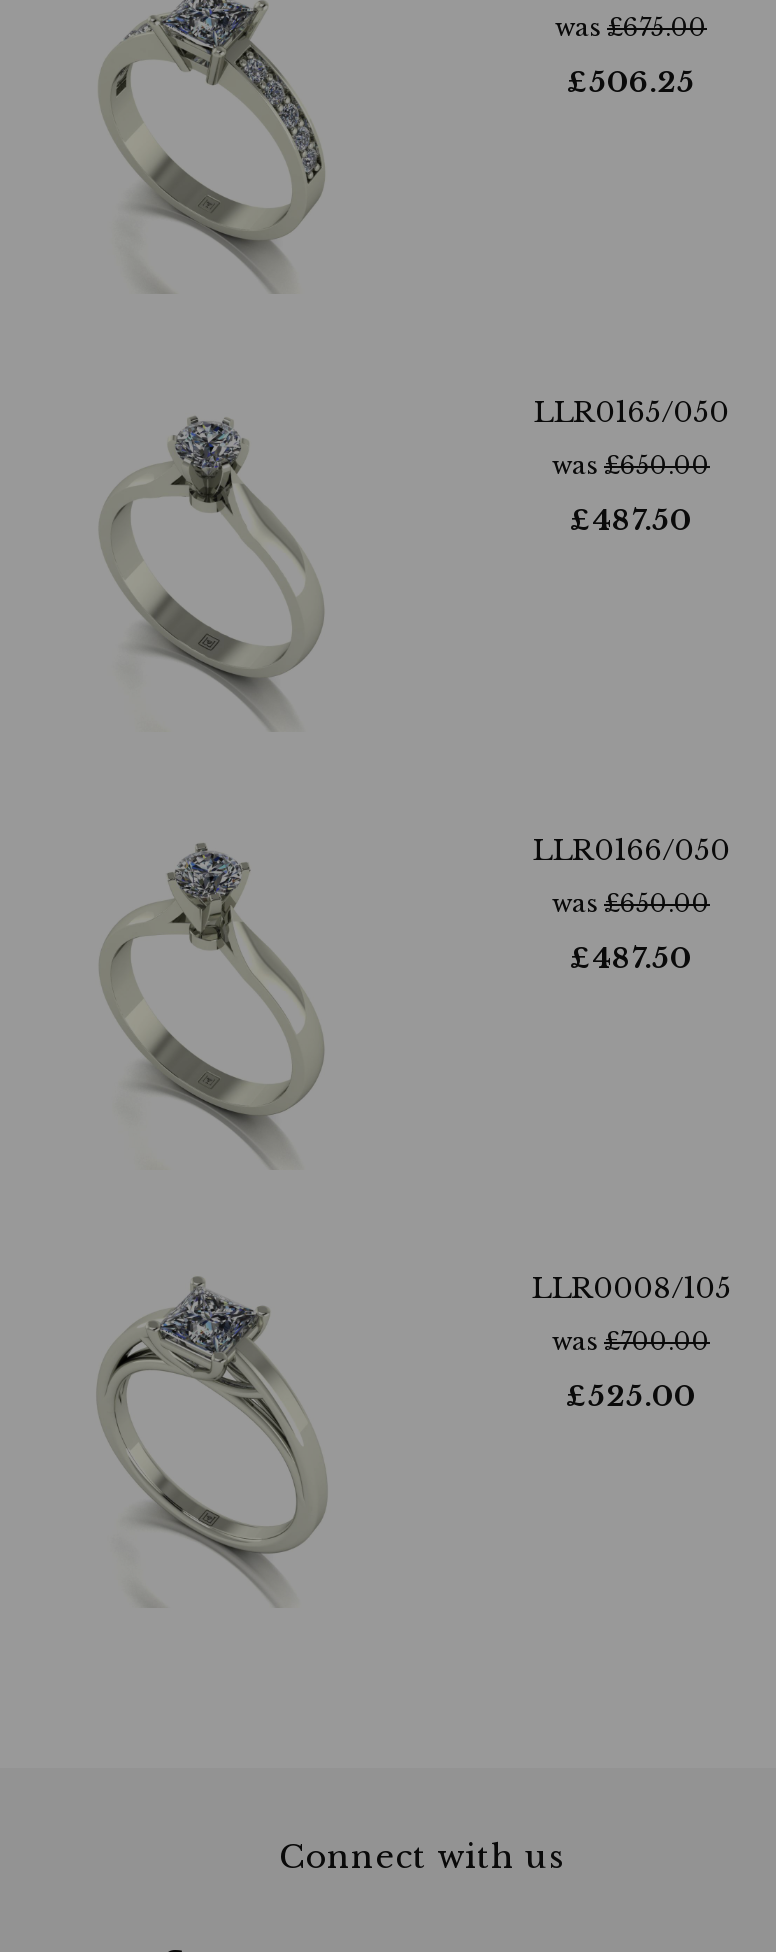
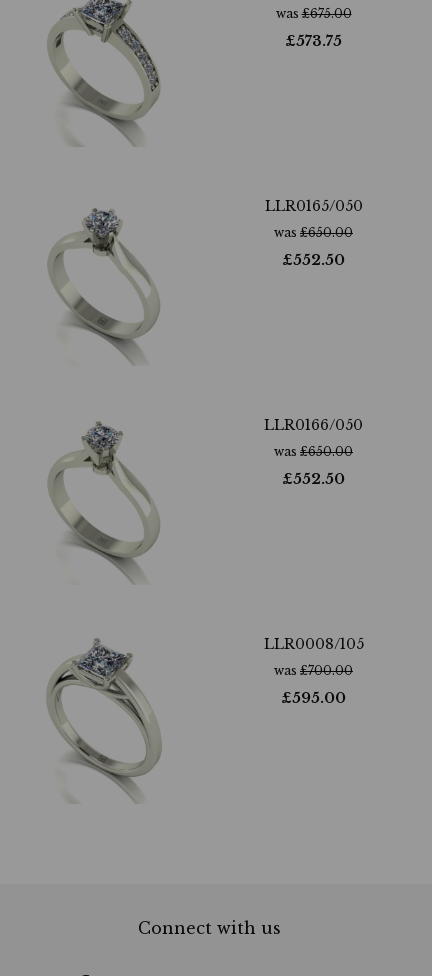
- £506.25
+ £573.75

- £487.50
+ £552.50

- £487.50
+ £552.50

- £525.00
+ £595.00
